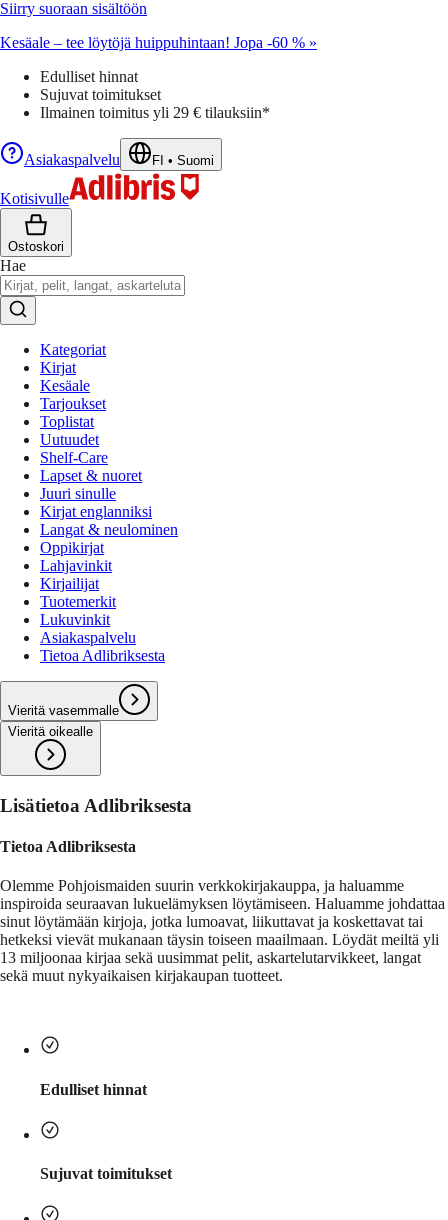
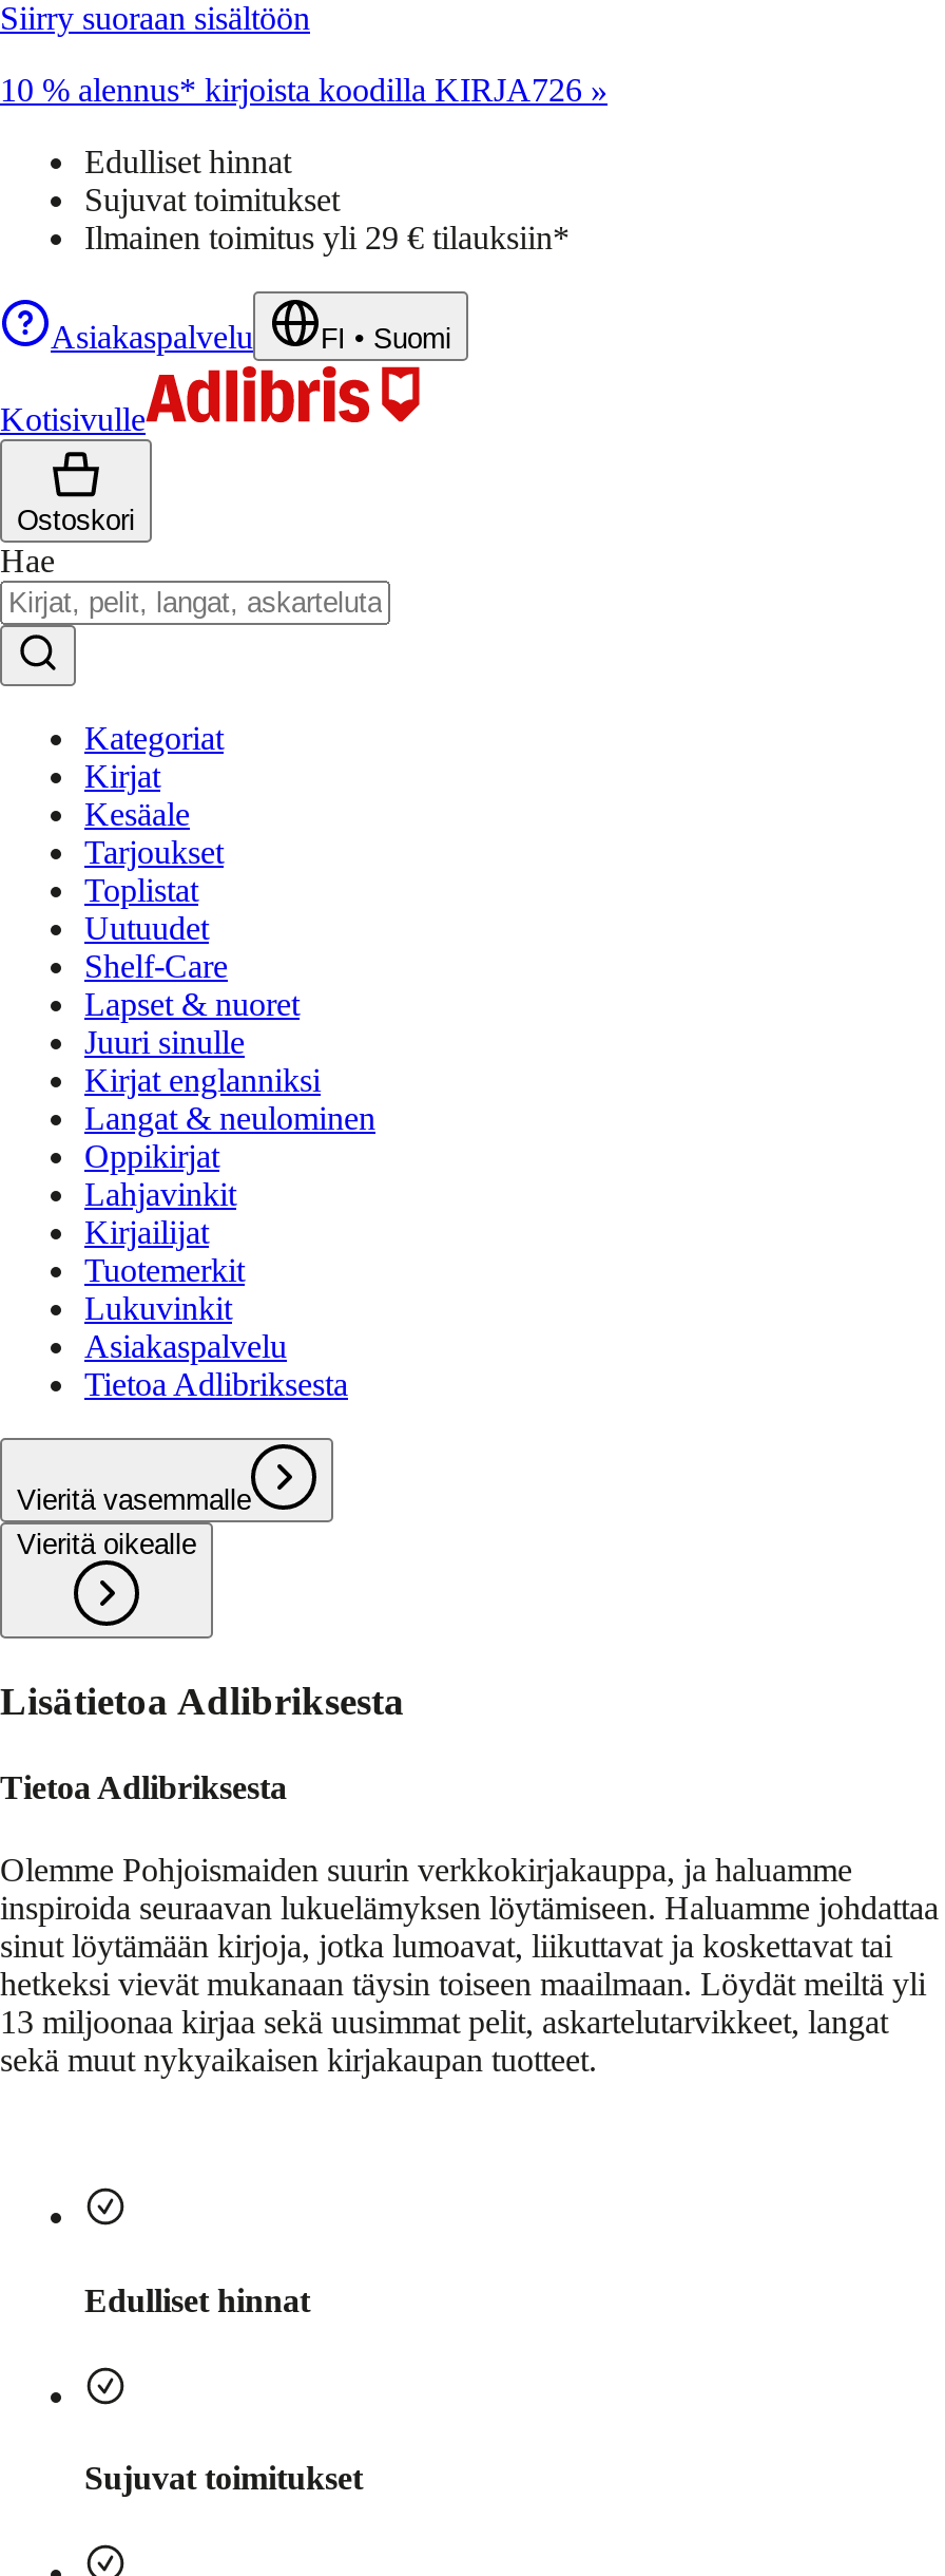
- Kesäale – tee löytöjä huippuhintaan! Jopa -60 % »
+ 10 % alennus* kirjoista koodilla KIRJA726 »
